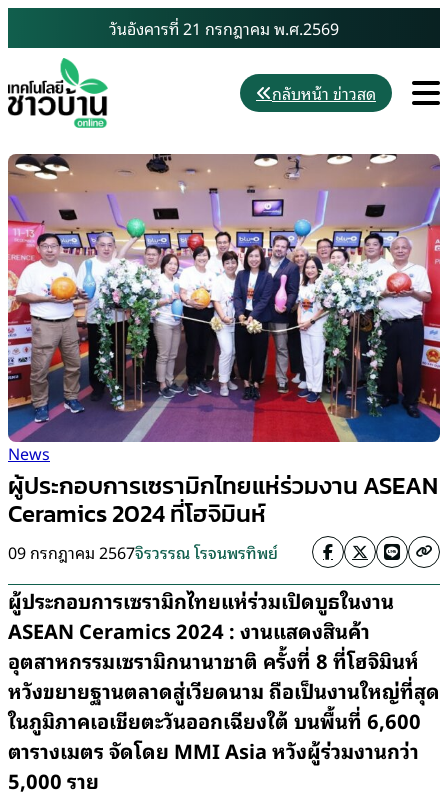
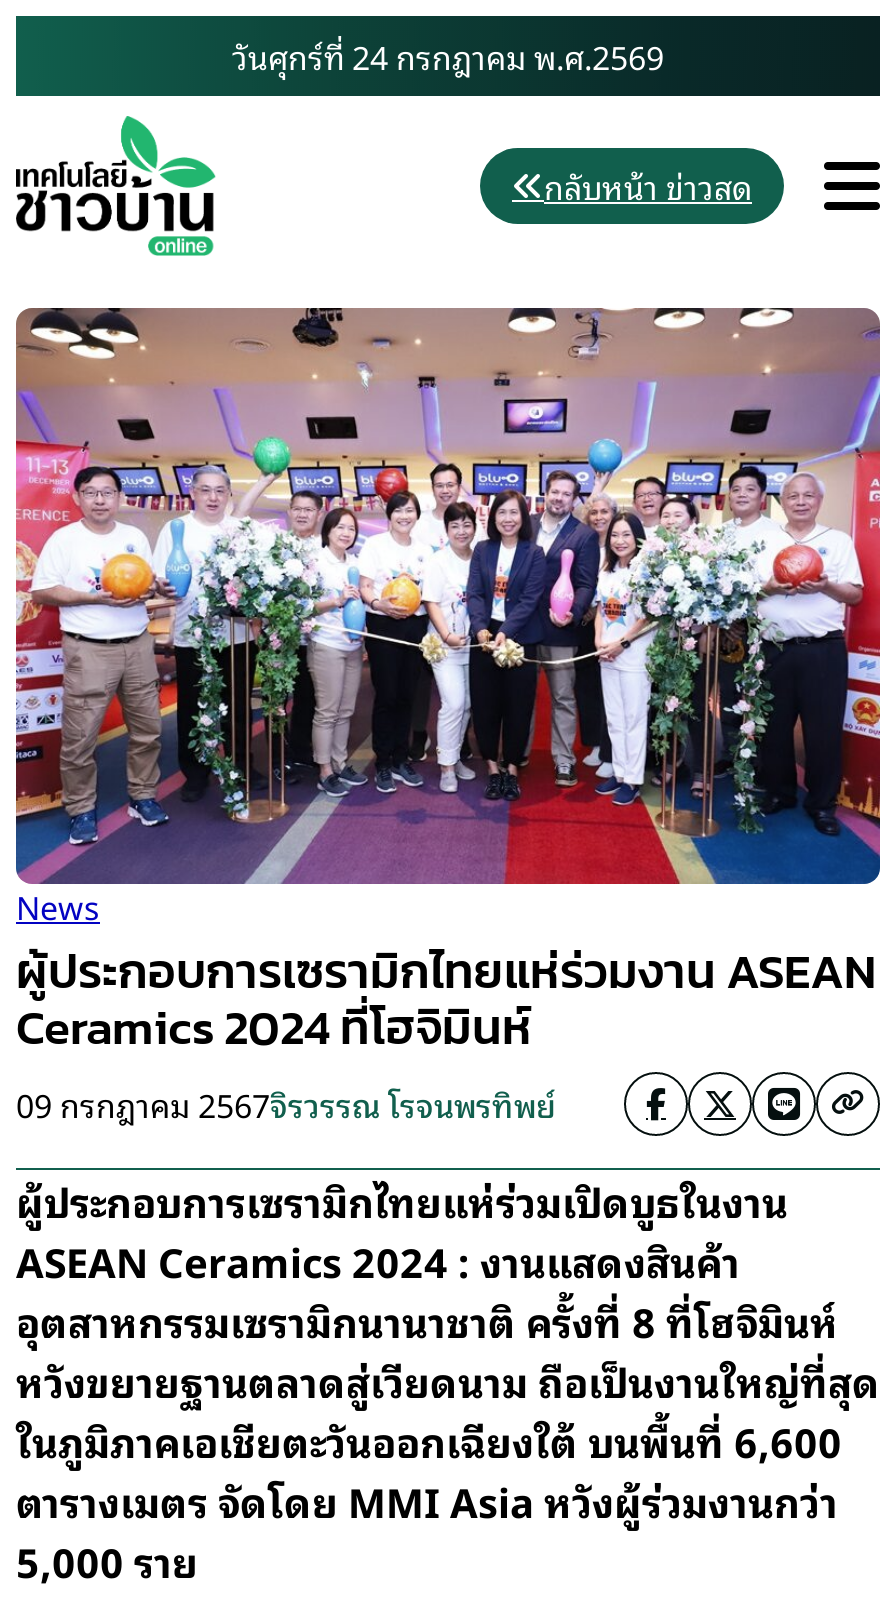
- วันอังคารที่ 21 กรกฎาคม พ.ศ.2569
+ วันศุกร์ที่ 24 กรกฎาคม พ.ศ.2569
